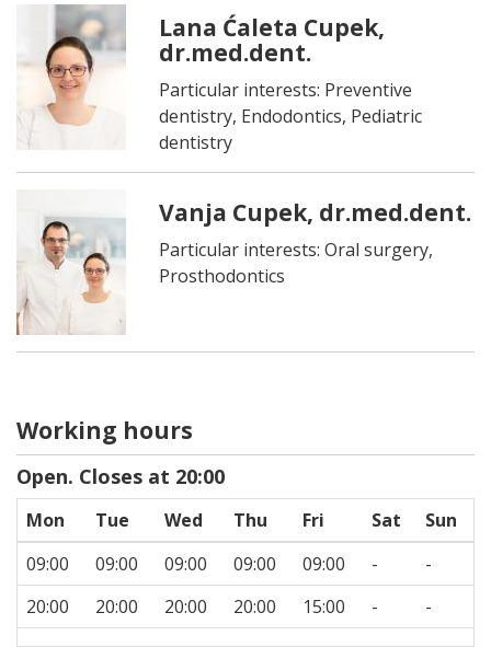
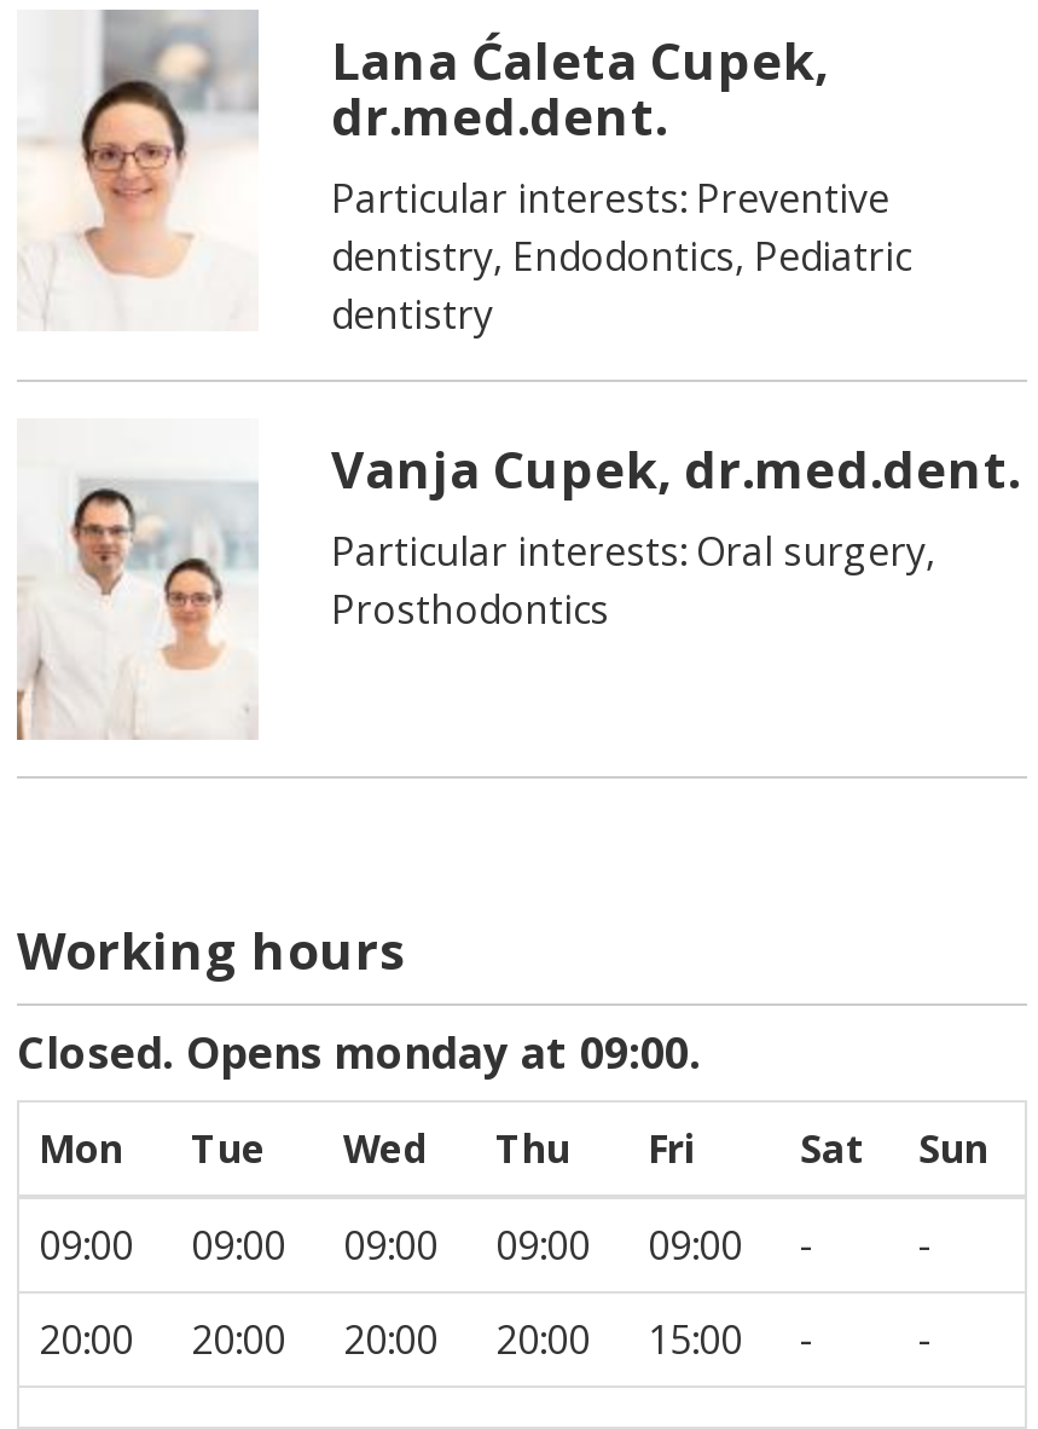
- Open. Closes at 20:00
+ Closed. Opens monday at 09:00.
